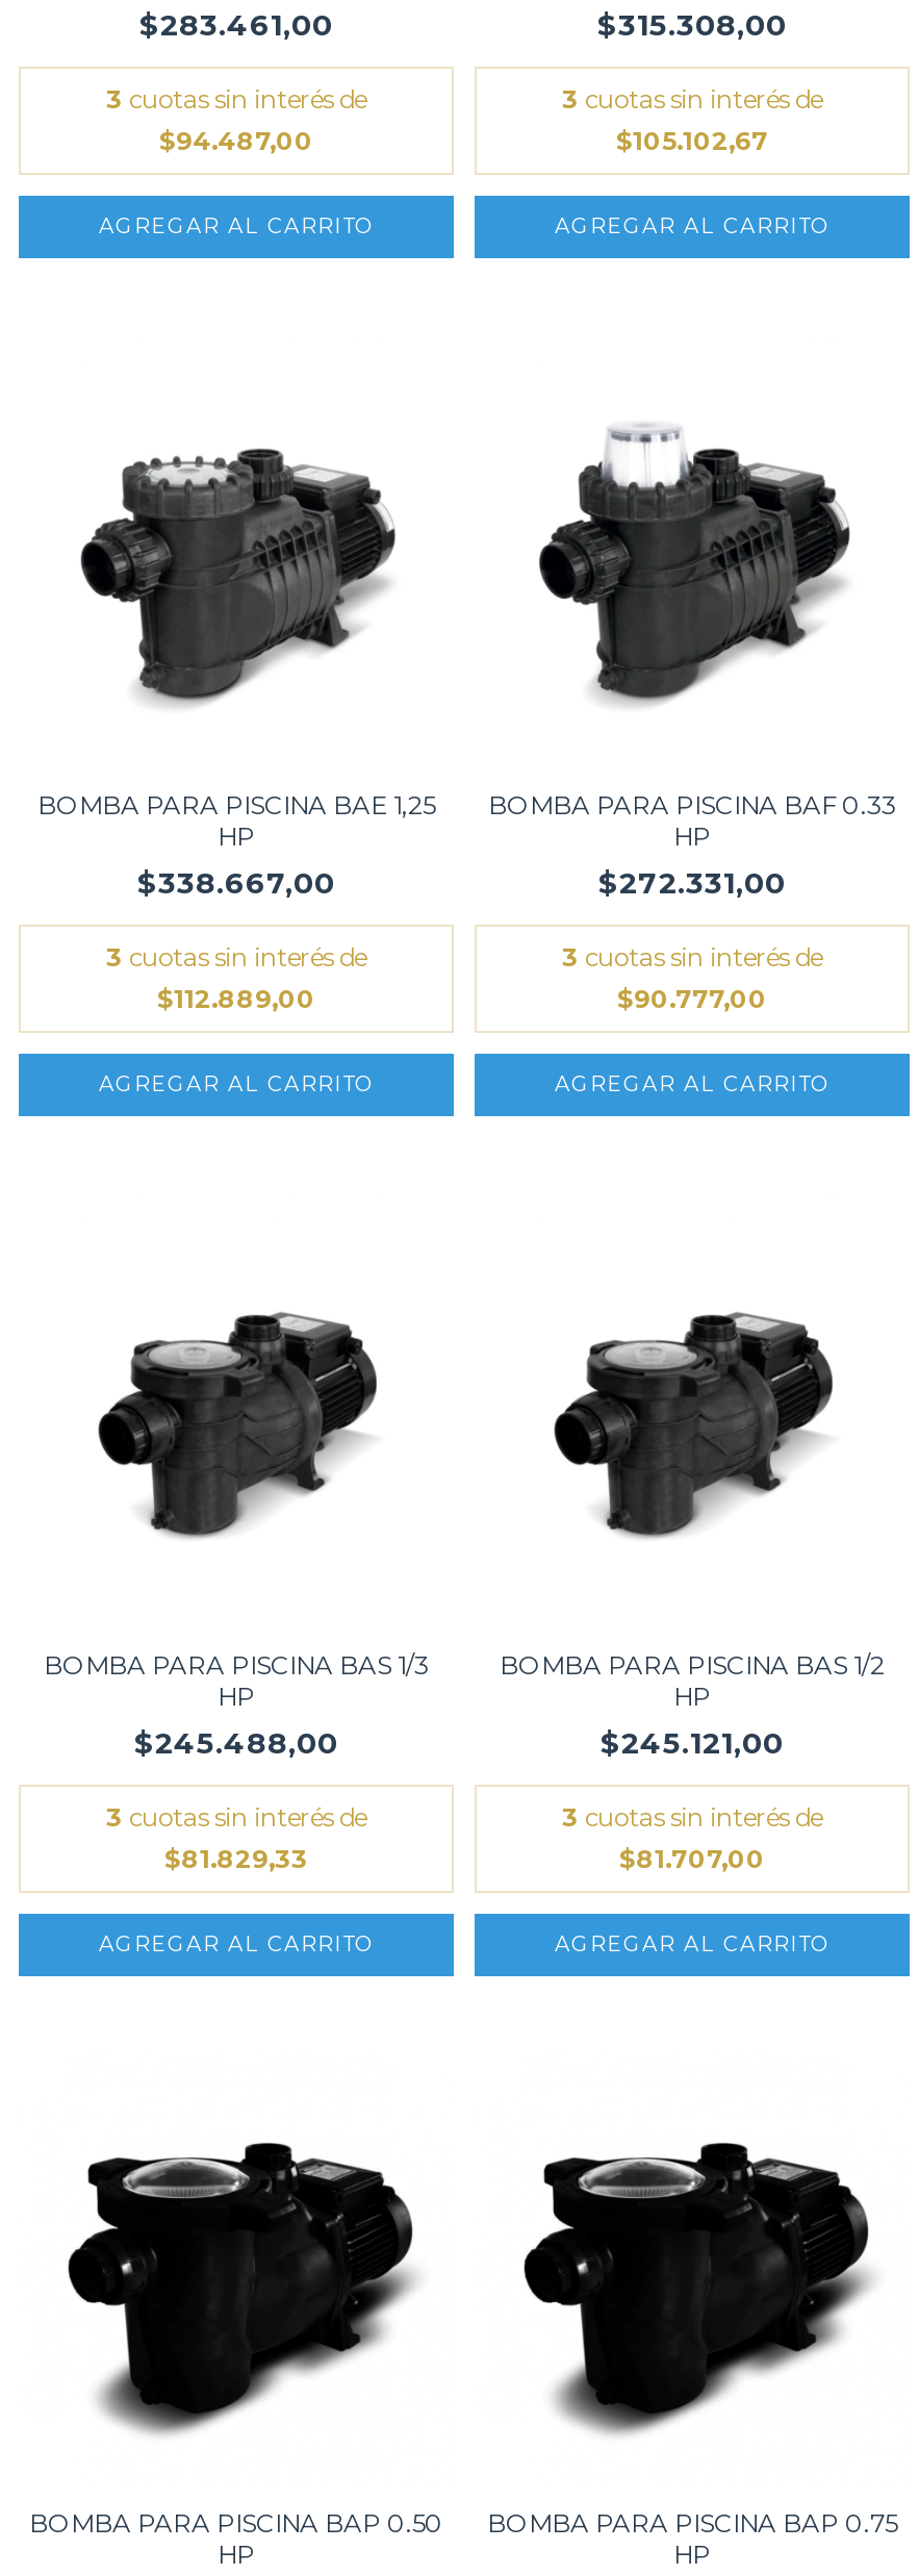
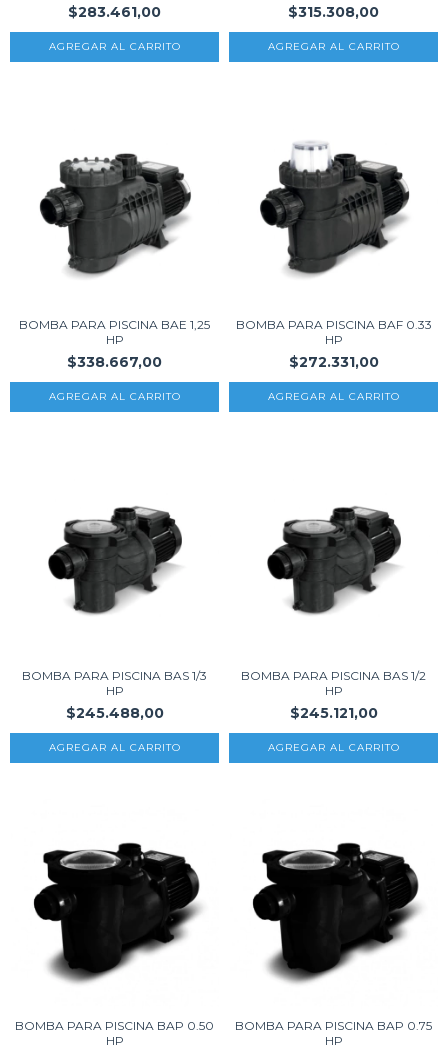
- 3 cuotas sin interés de
- $94.487,00

- 3 cuotas sin interés de
- $105.102,67

- 3 cuotas sin interés de
- $112.889,00

- 3 cuotas sin interés de
- $90.777,00

- 3 cuotas sin interés de
- $81.829,33

- 3 cuotas sin interés de
- $81.707,00
